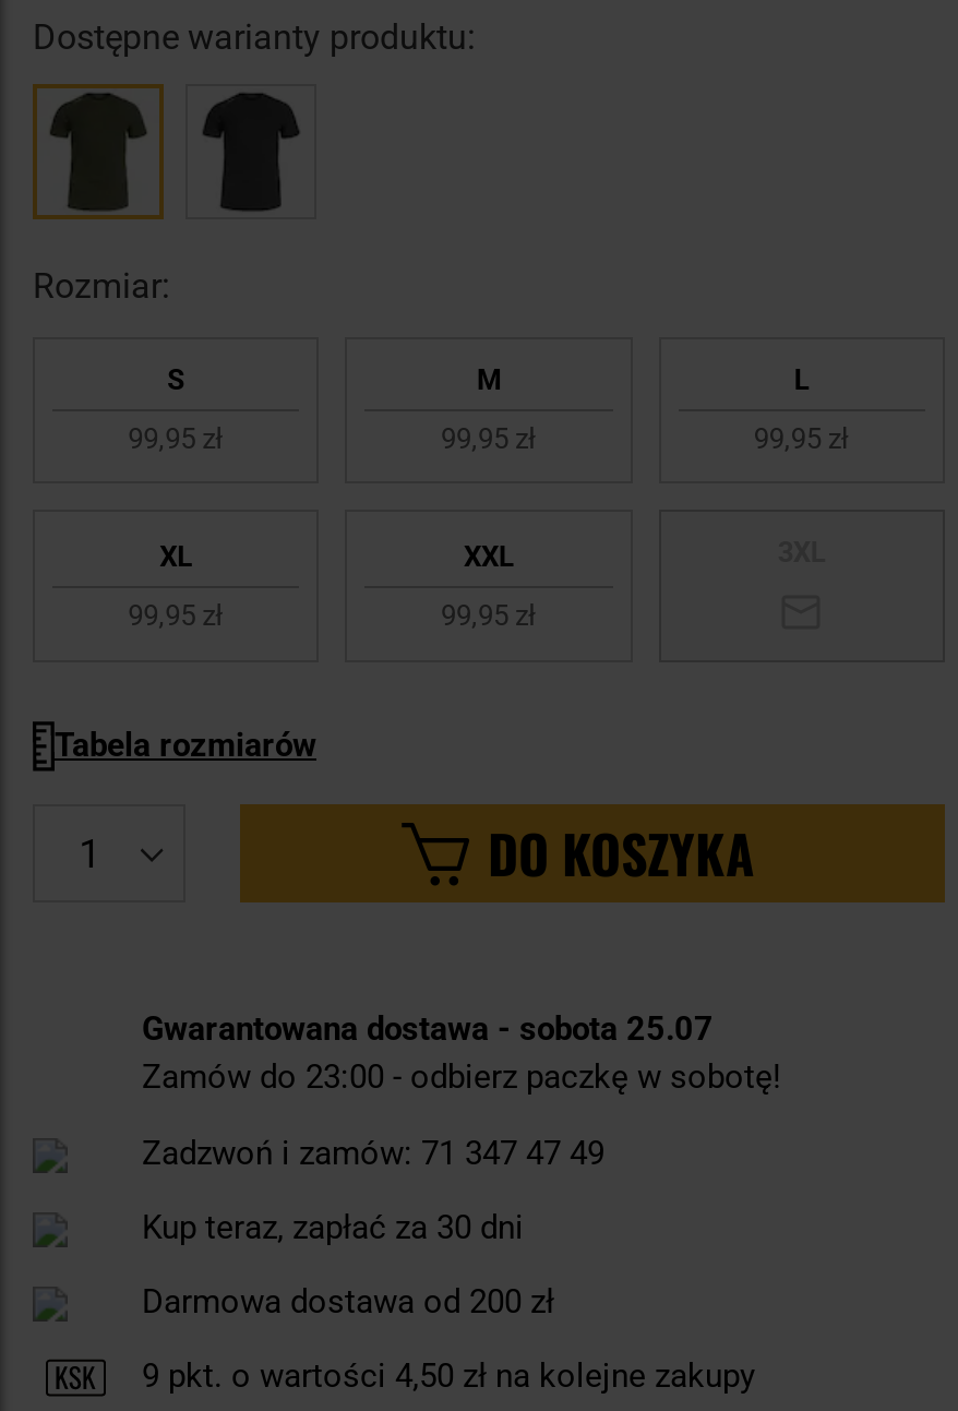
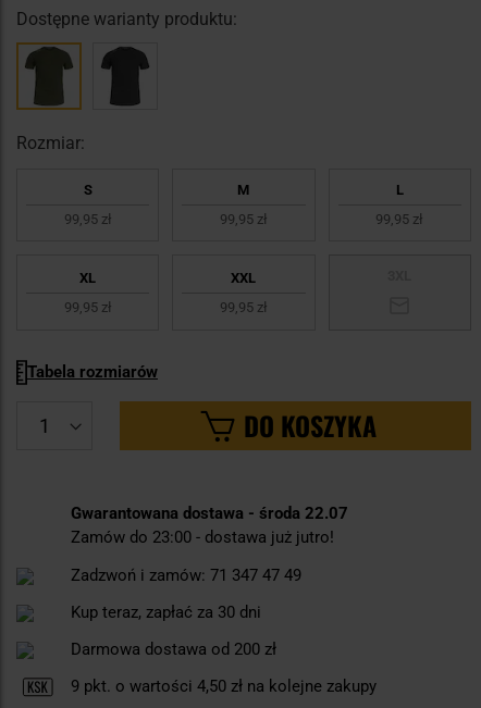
- Gwarantowana dostawa - sobota 25.07
- Zamów do 23:00 - odbierz paczkę w sobotę!
+ Gwarantowana dostawa - środa 22.07
+ Zamów do 23:00 - dostawa już jutro!
